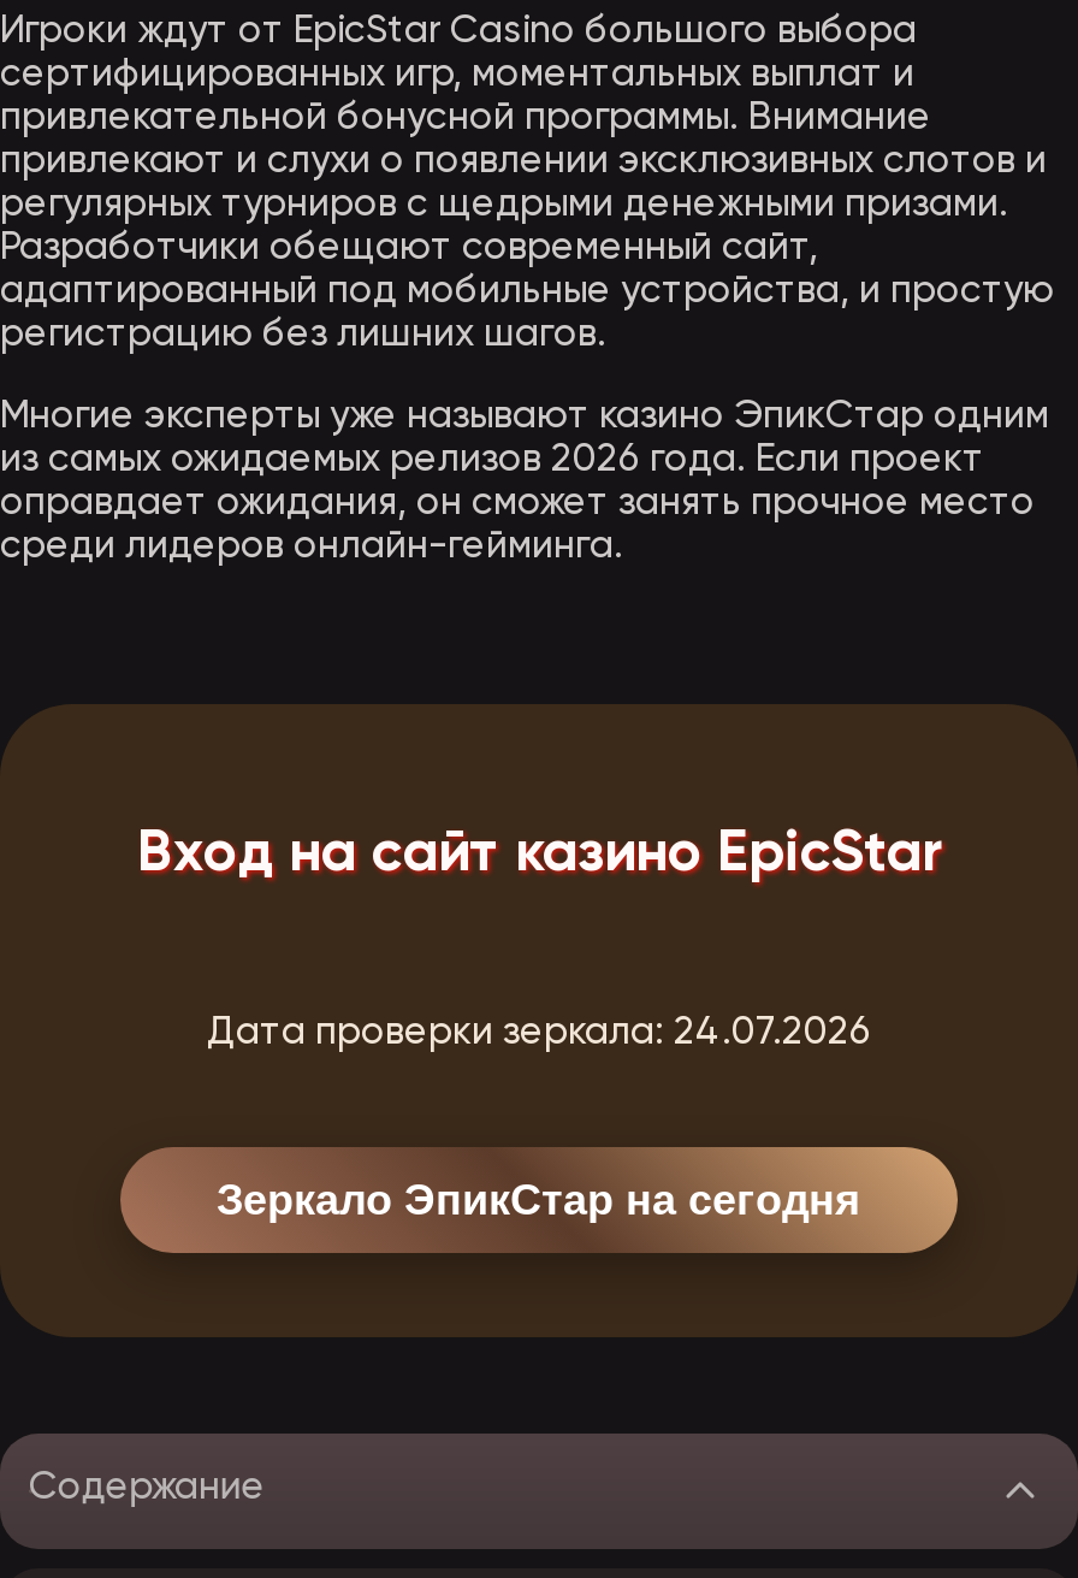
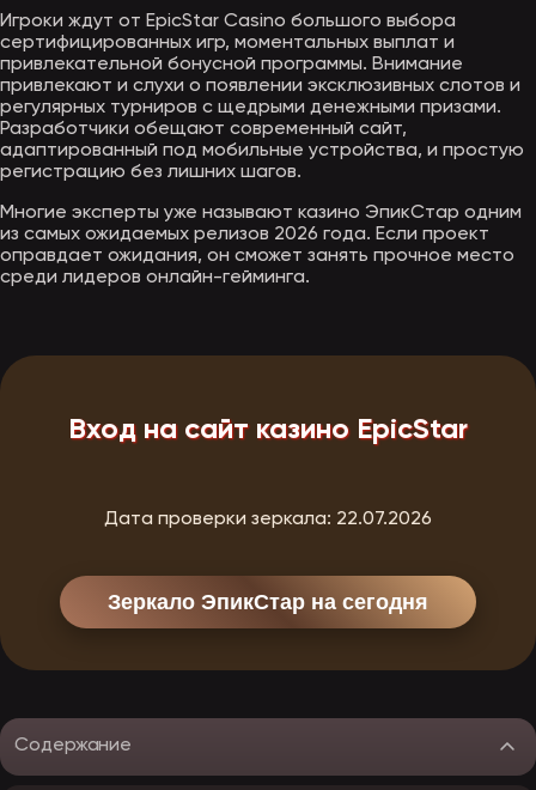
- Дата проверки зеркала: 24.07.2026
+ Дата проверки зеркала: 22.07.2026
